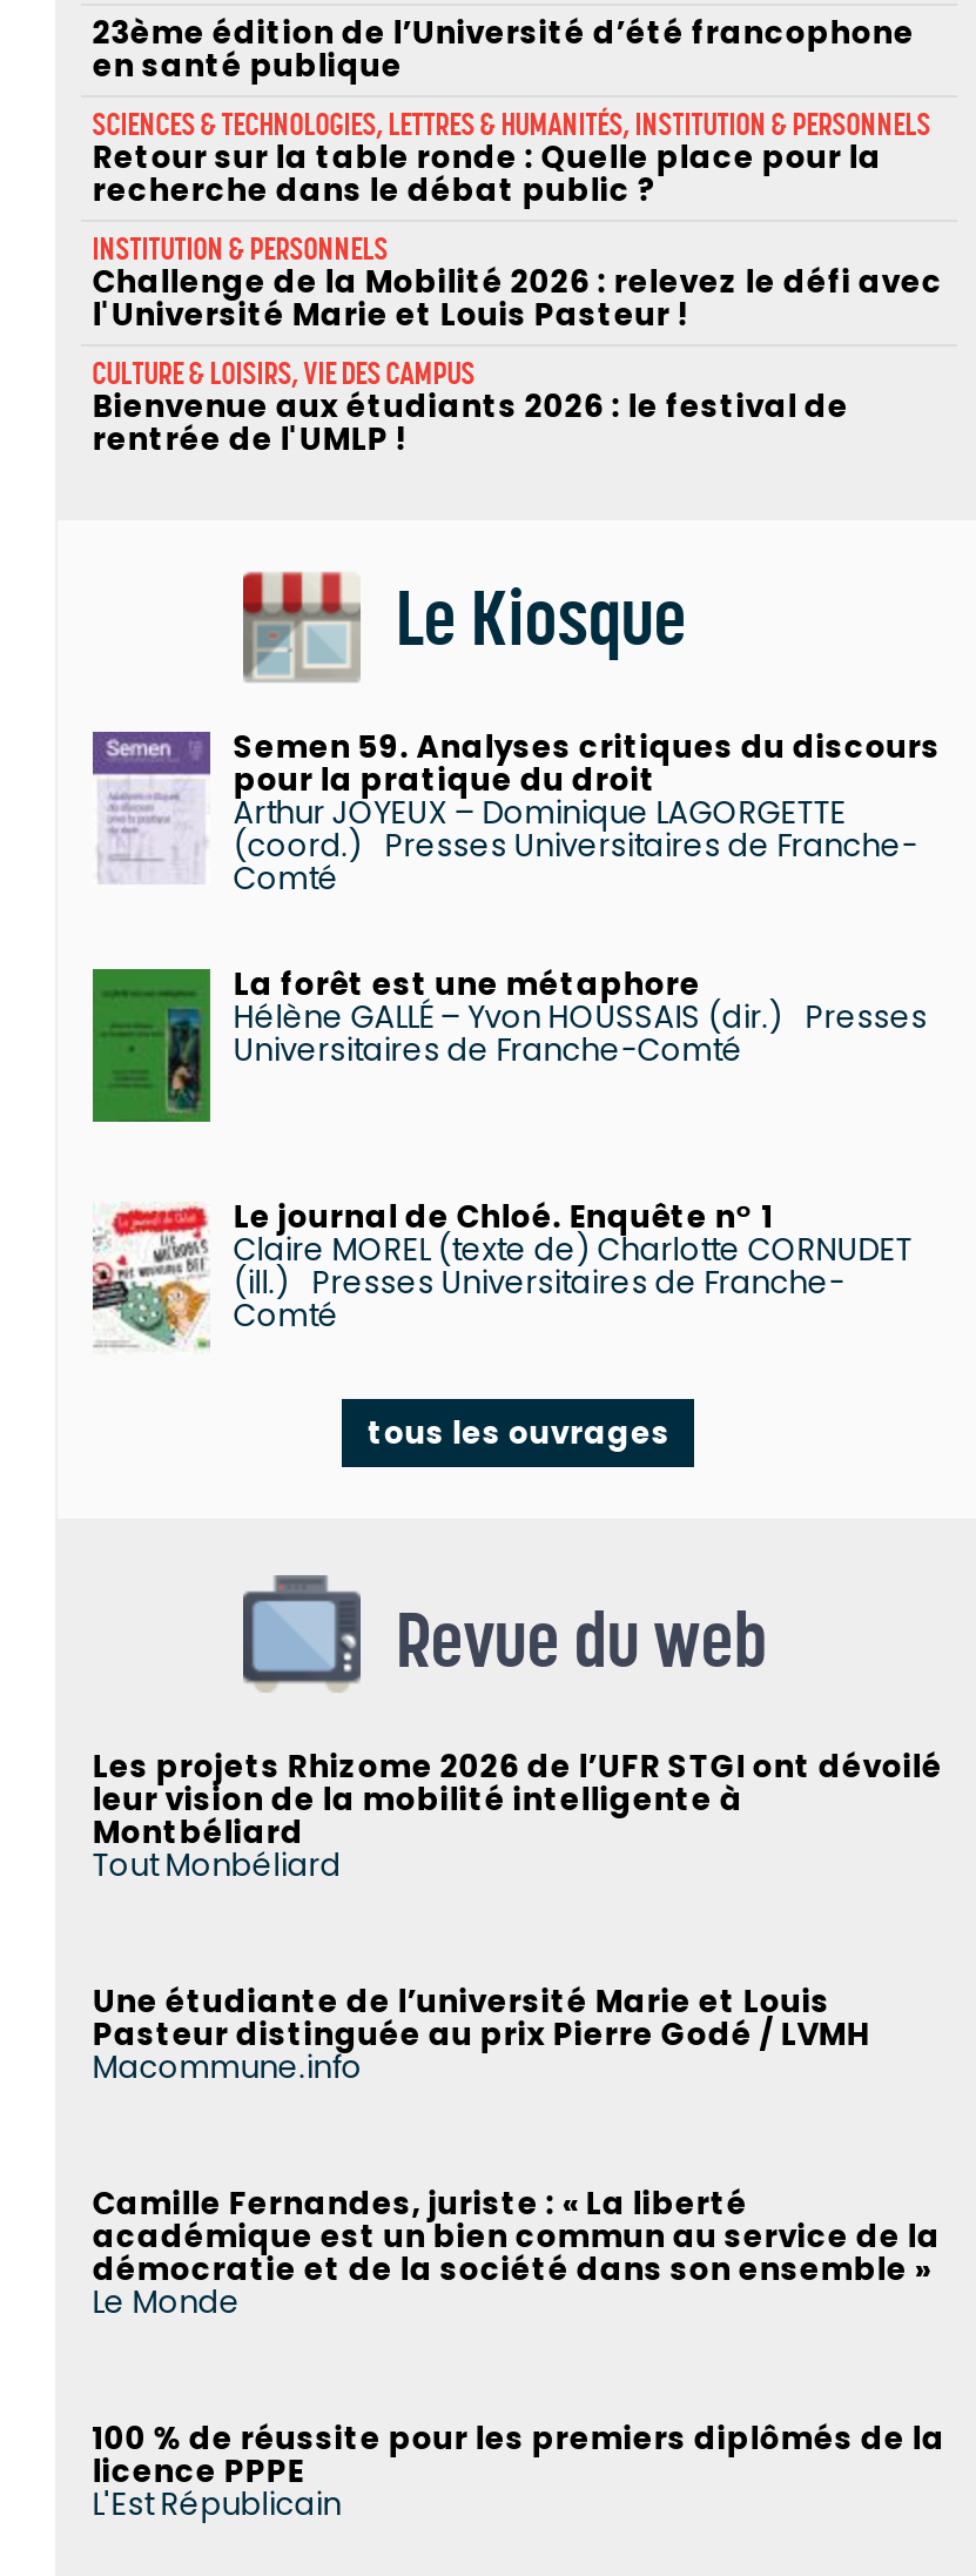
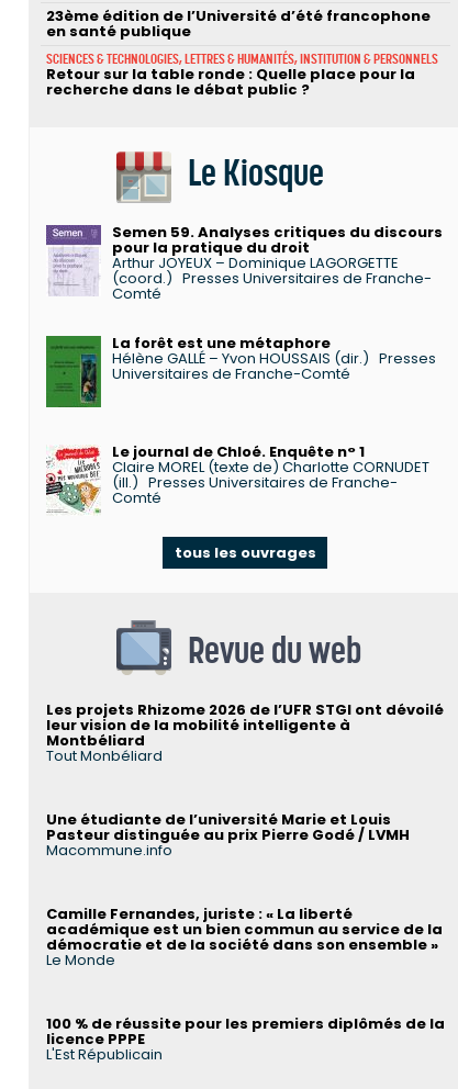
- INSTITUTION & PERSONNELS
- Challenge de la Mobilité 2026 : relevez le défi avec
- l'Université Marie et Louis Pasteur !
- CULTURE & LOISIRS, VIE DES CAMPUS
- Bienvenue aux étudiants 2026 : le festival de
- rentrée de l'UMLP !
